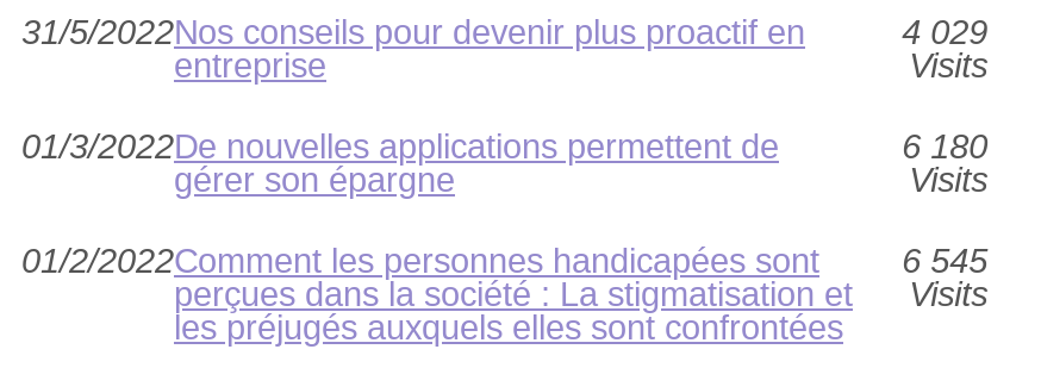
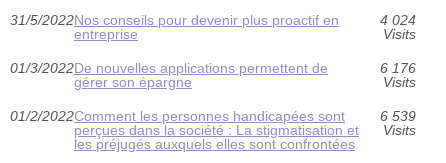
- 4 029
+ 4 024

- 6 180
+ 6 176

- 6 545
+ 6 539
